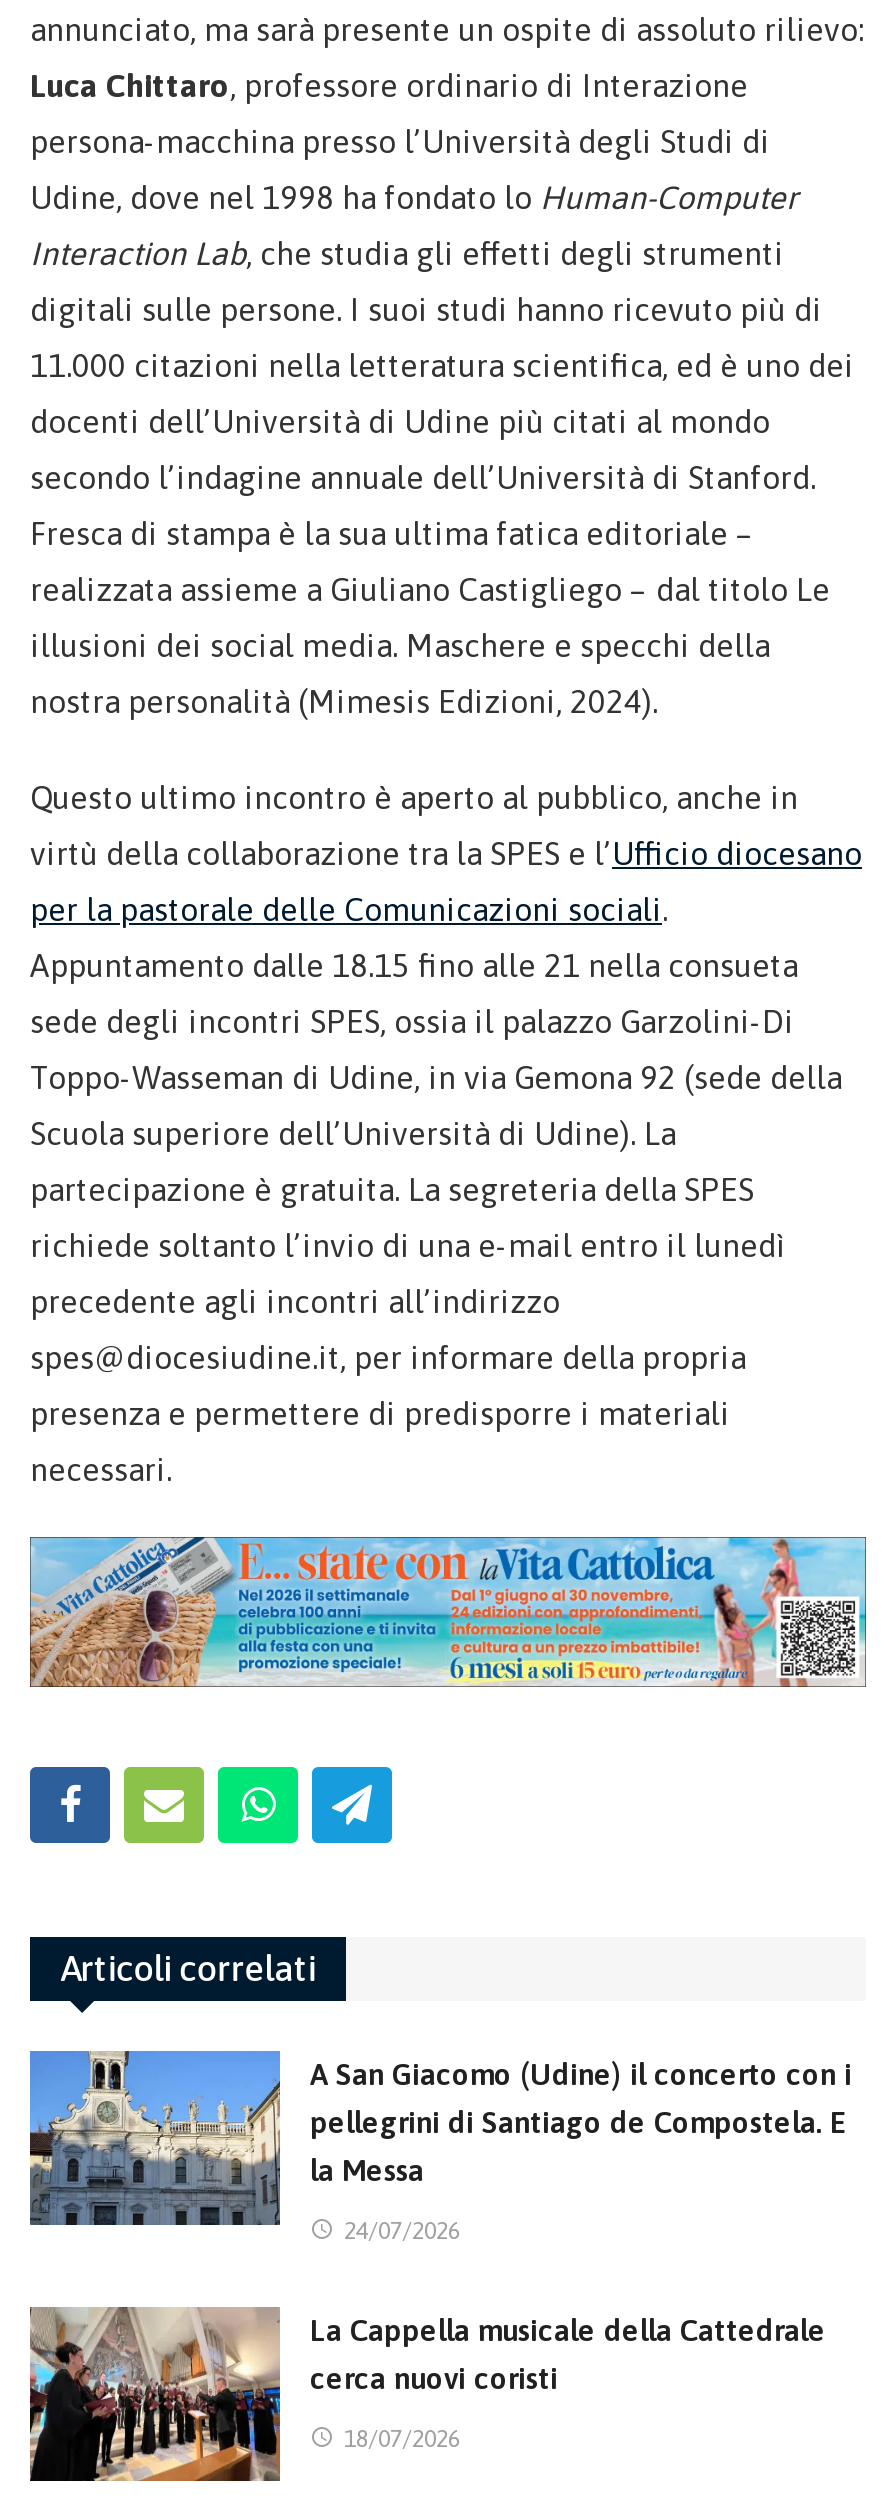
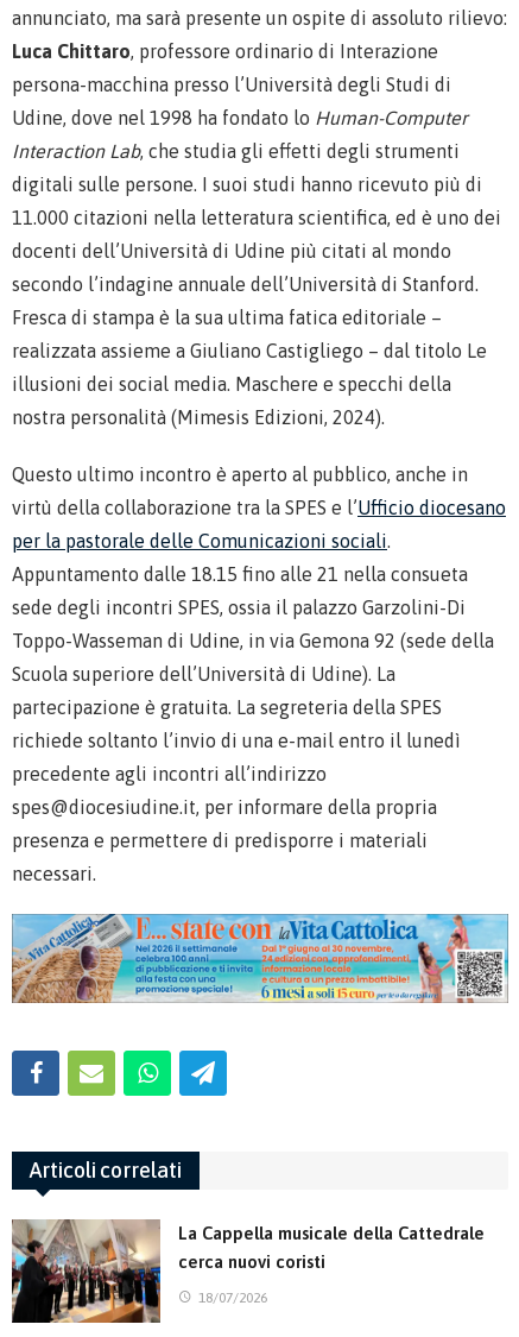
- [image]
- A San Giacomo (Udine) il concerto con i
- pellegrini di Santiago de Compostela. E
- la Messa
- 24/07/2026
